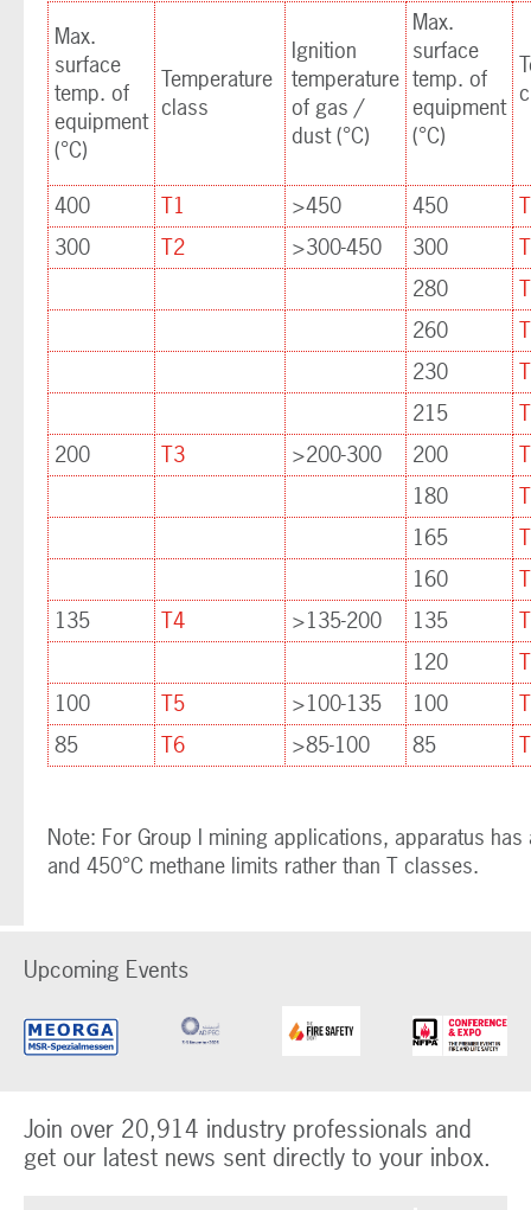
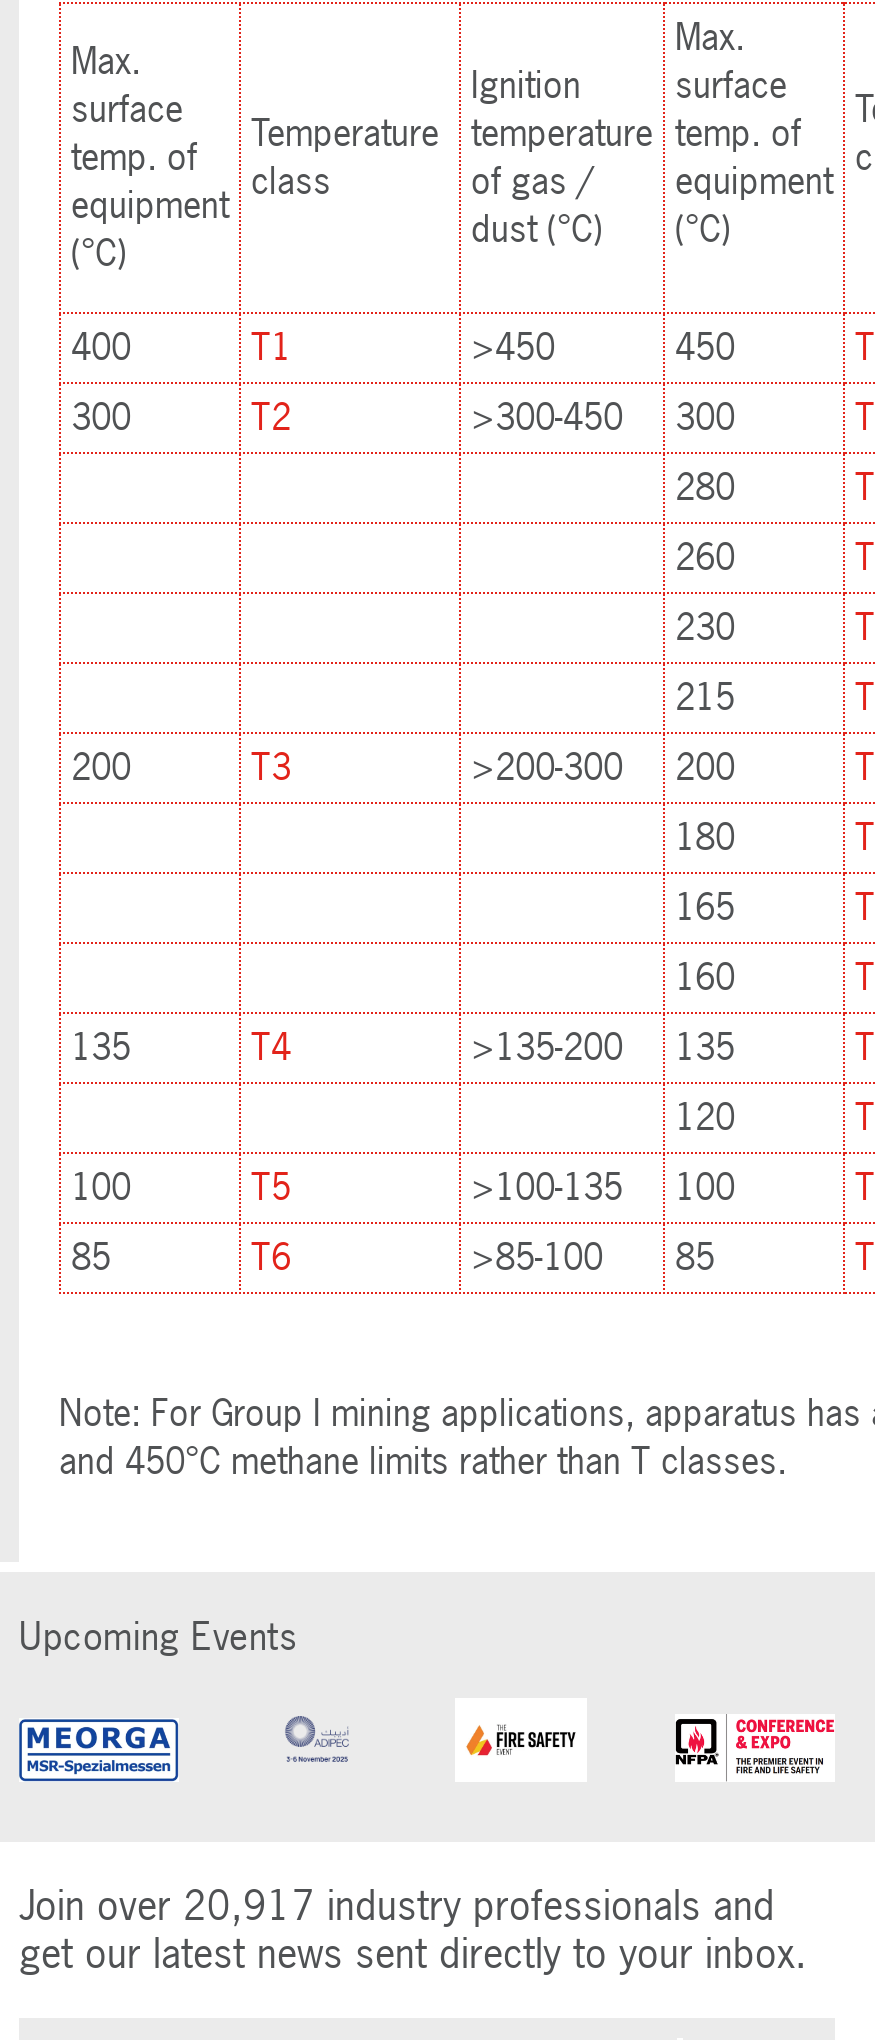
- Join over 20,914 industry professionals and
+ Join over 20,917 industry professionals and
